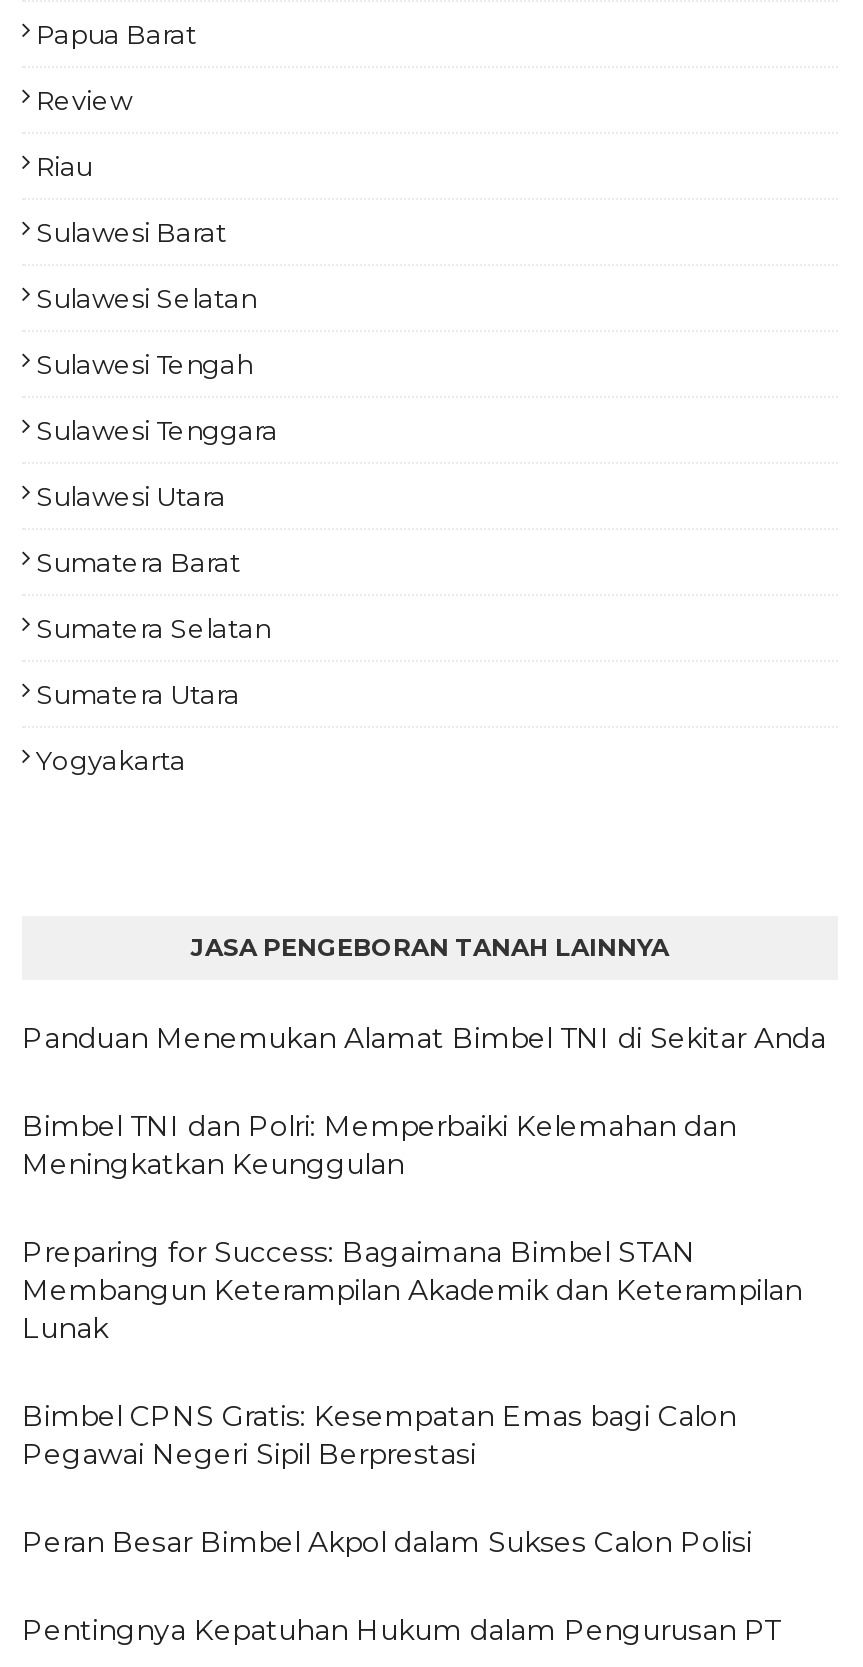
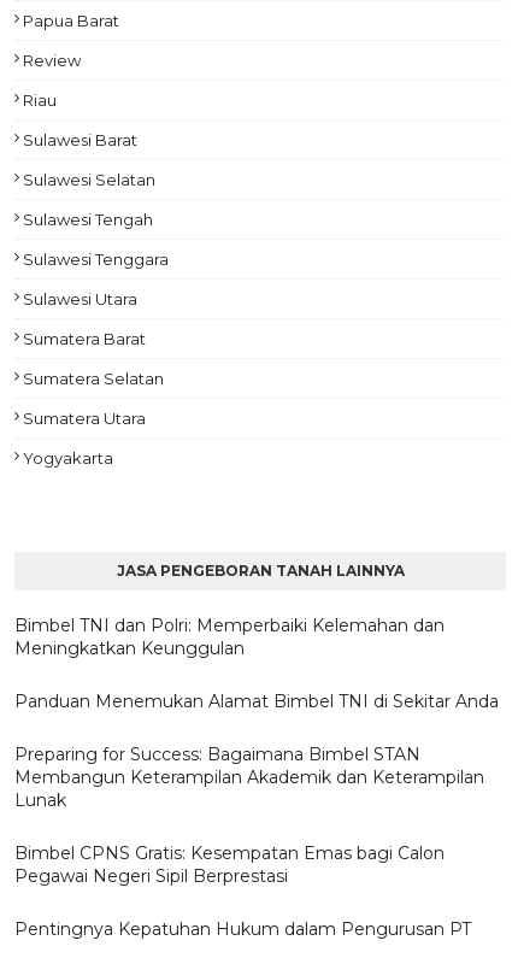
moved down: Panduan Menemukan Alamat Bimbel TNI di Sekitar Anda

- Peran Besar Bimbel Akpol dalam Sukses Calon Polisi
